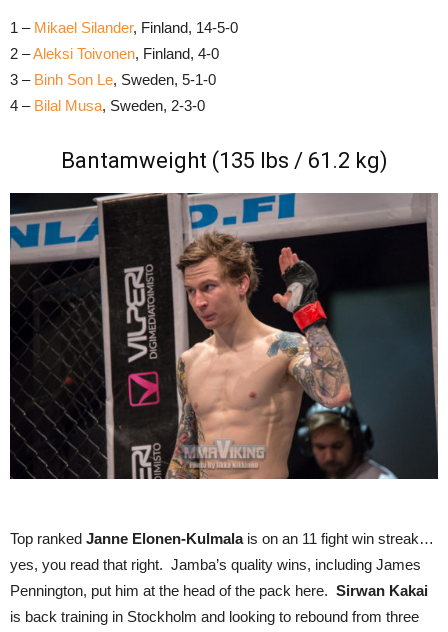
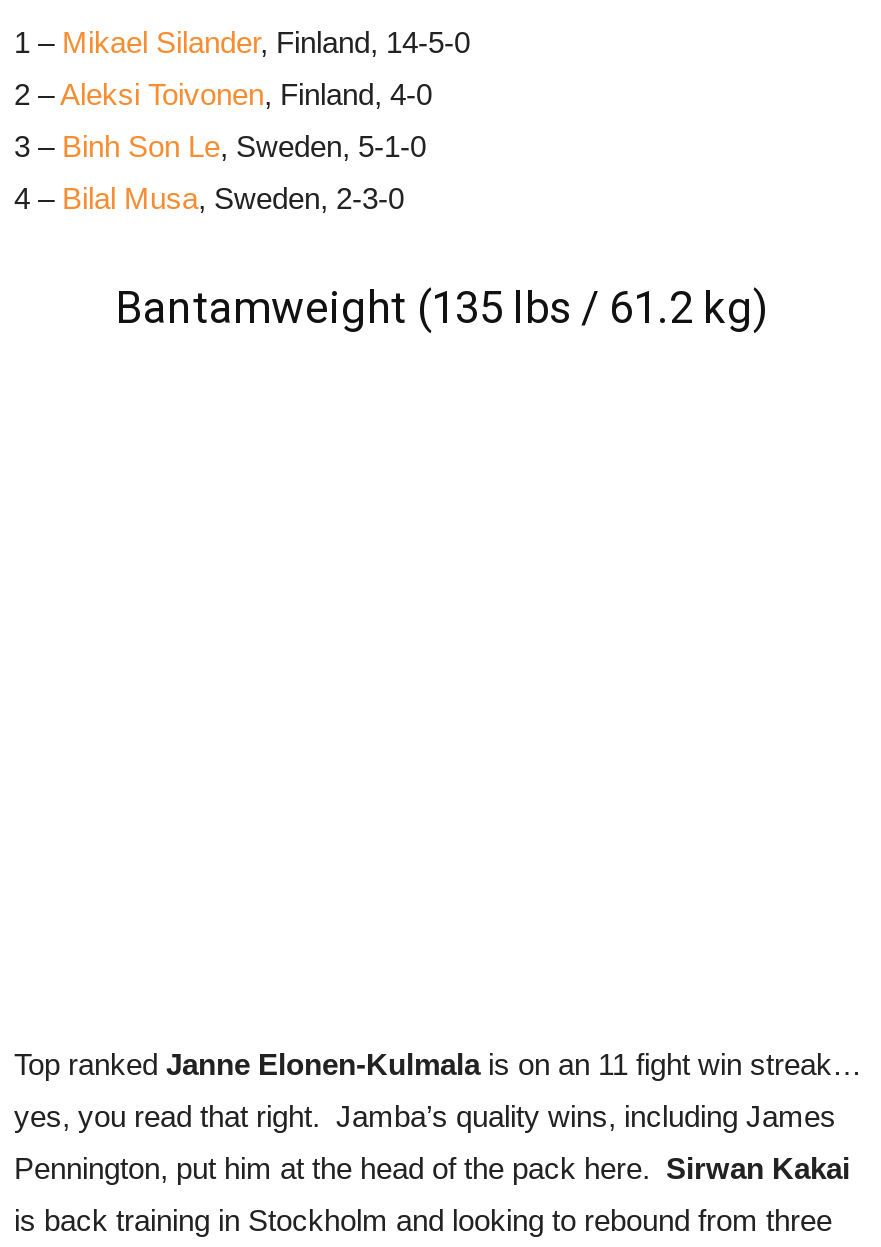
- [image]
